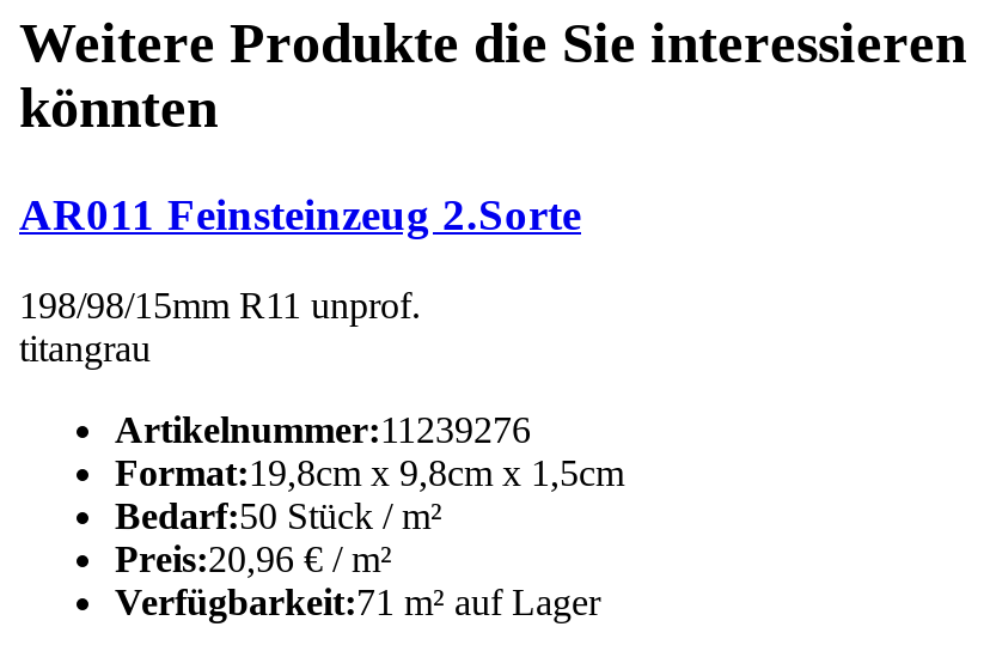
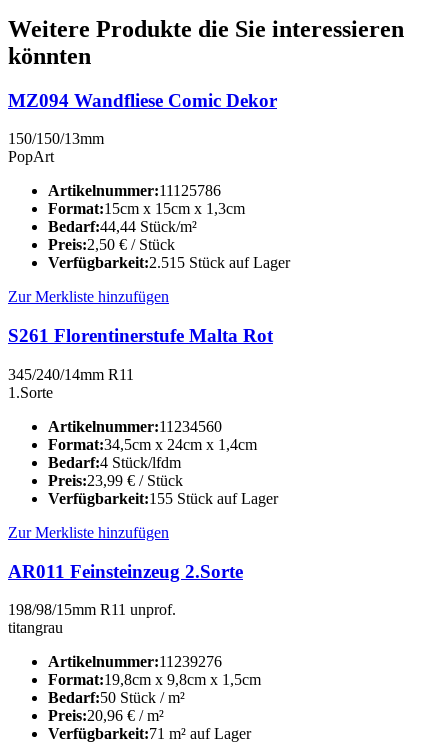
+ MZ094 Wandfliese Comic Dekor
+ 150/150/13mm
+ PopArt
+ Artikelnummer: 11125786
+ Format: 15cm x 15cm x 1,3cm
+ Bedarf:44,44 Stück/m²
+ Preis:2,50 €/ Stück
+ Verfügbarkeit:2.515 Stück auf Lager
+ Zur Merkliste hinzufügen
+ S261 Florentinerstufe Malta Rot
+ 345/240/14mm R11
+ 1.Sorte
+ Artikelnummer: 11234560
+ Format:34,5cm x 24cm x 1,4cm
+ Bedarf:4 Stück/lfdm
+ Preis:23,99 €/ Stück
+ Verfügbarkeit: 155 Stück auf Lager
+ Zur Merkliste hinzufügen
